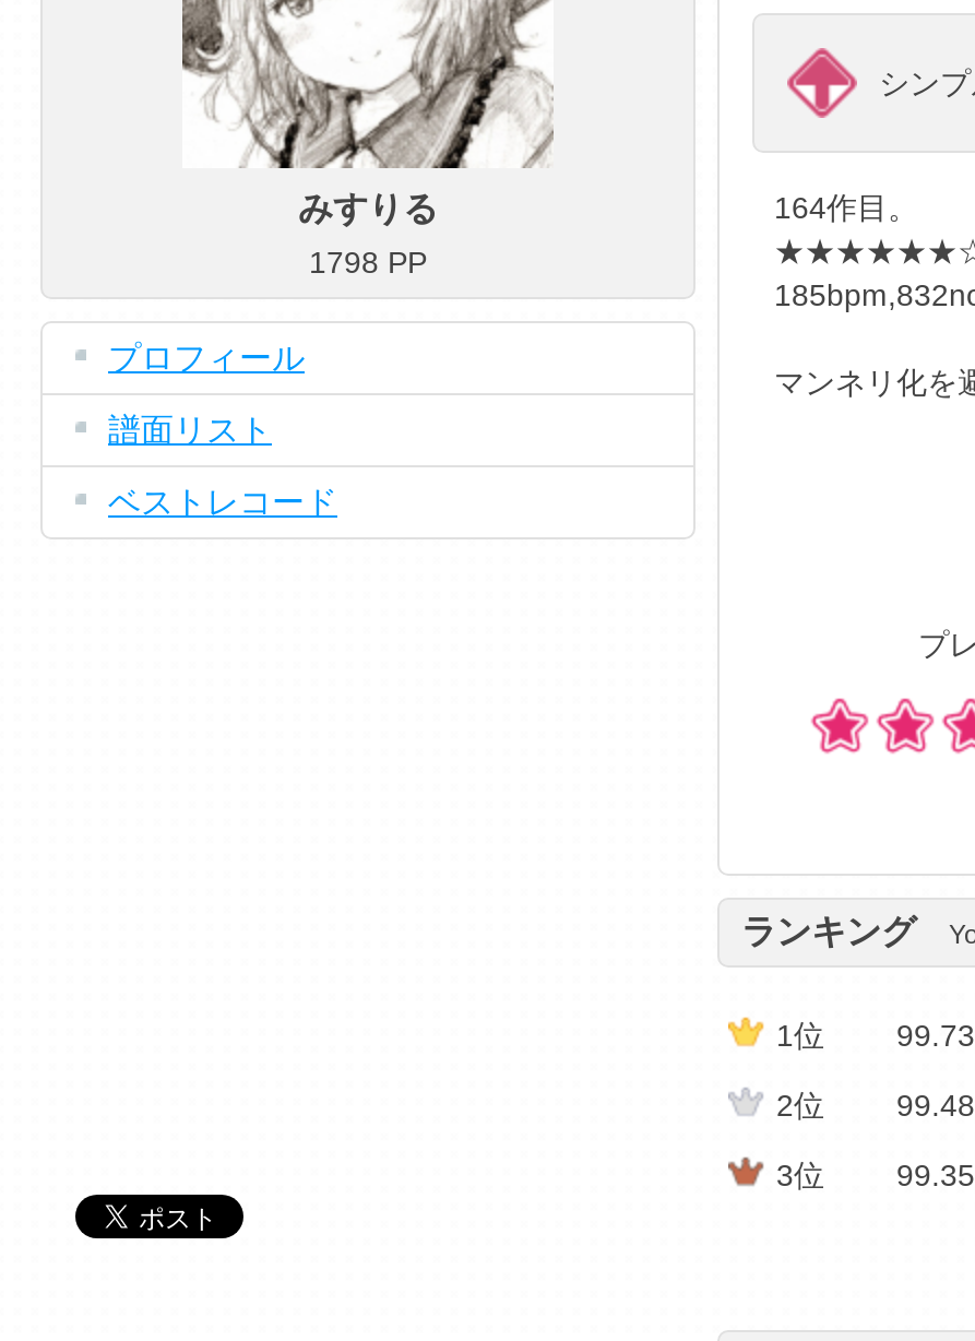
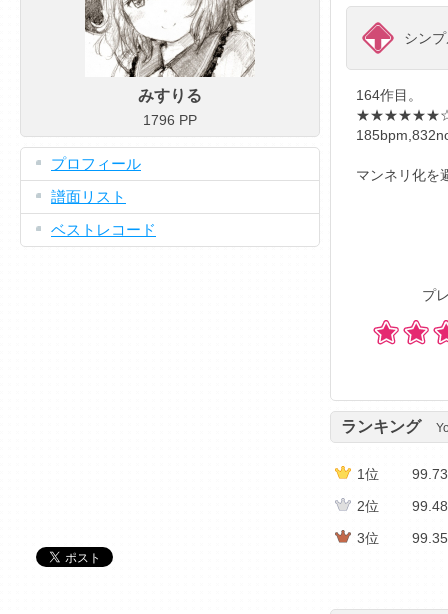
- 1798 PP
+ 1796 PP
